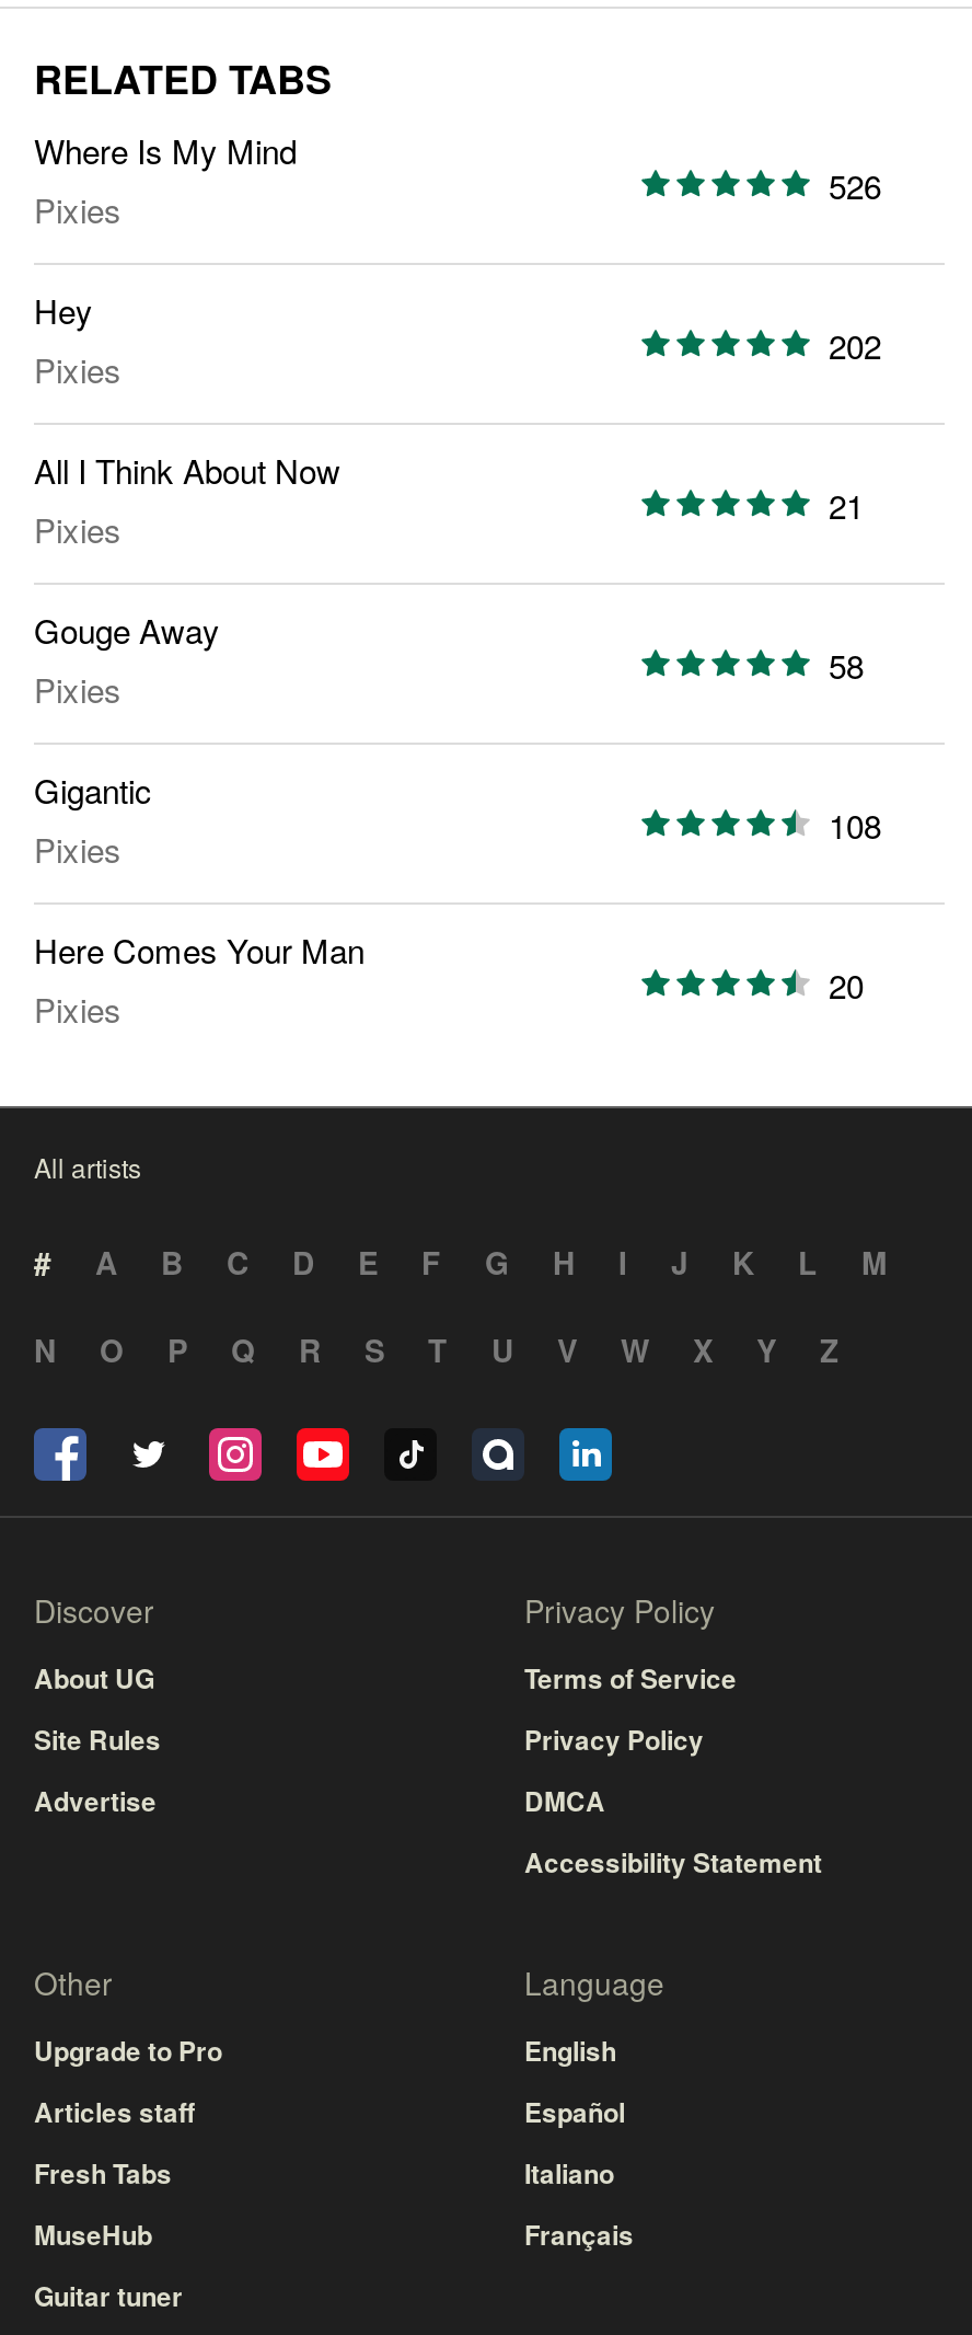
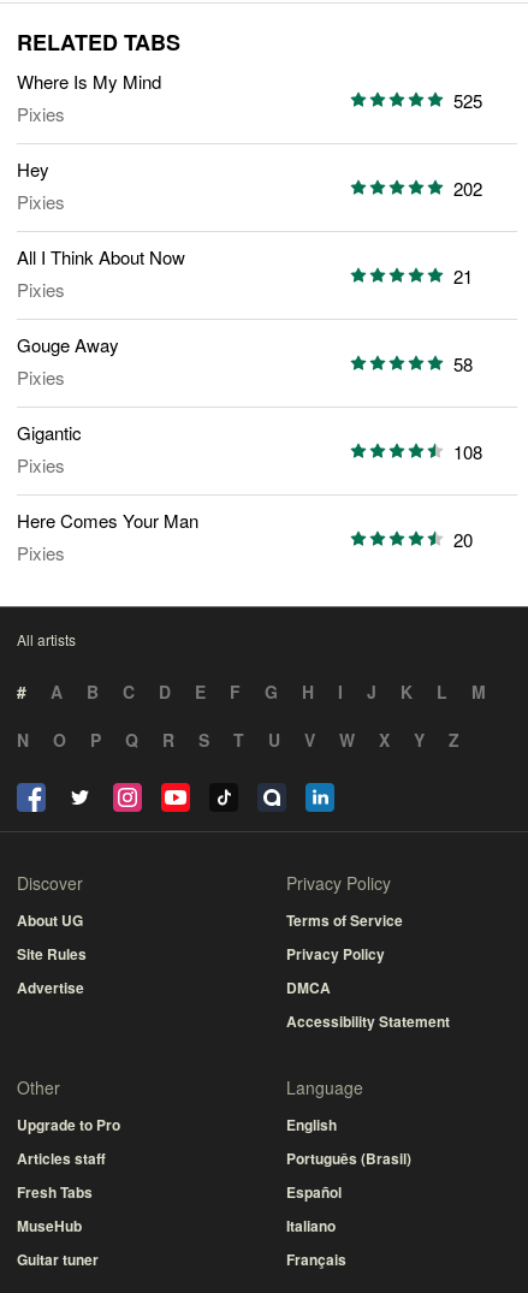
- 526
+ 525

moved down: Español | Italiano | Français

+ Português (Brasil)
